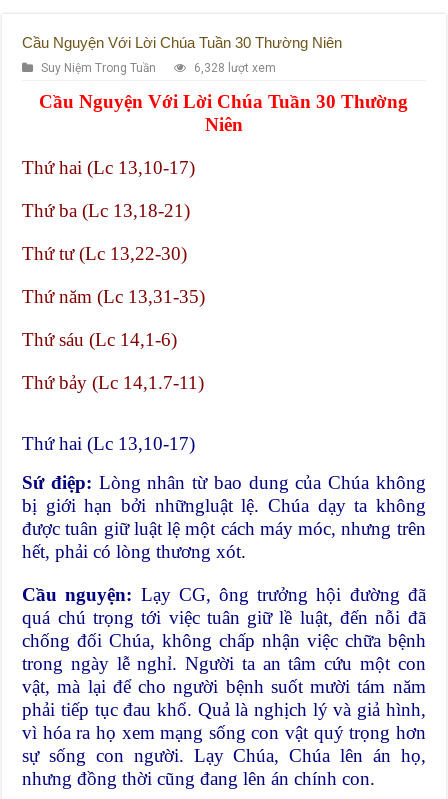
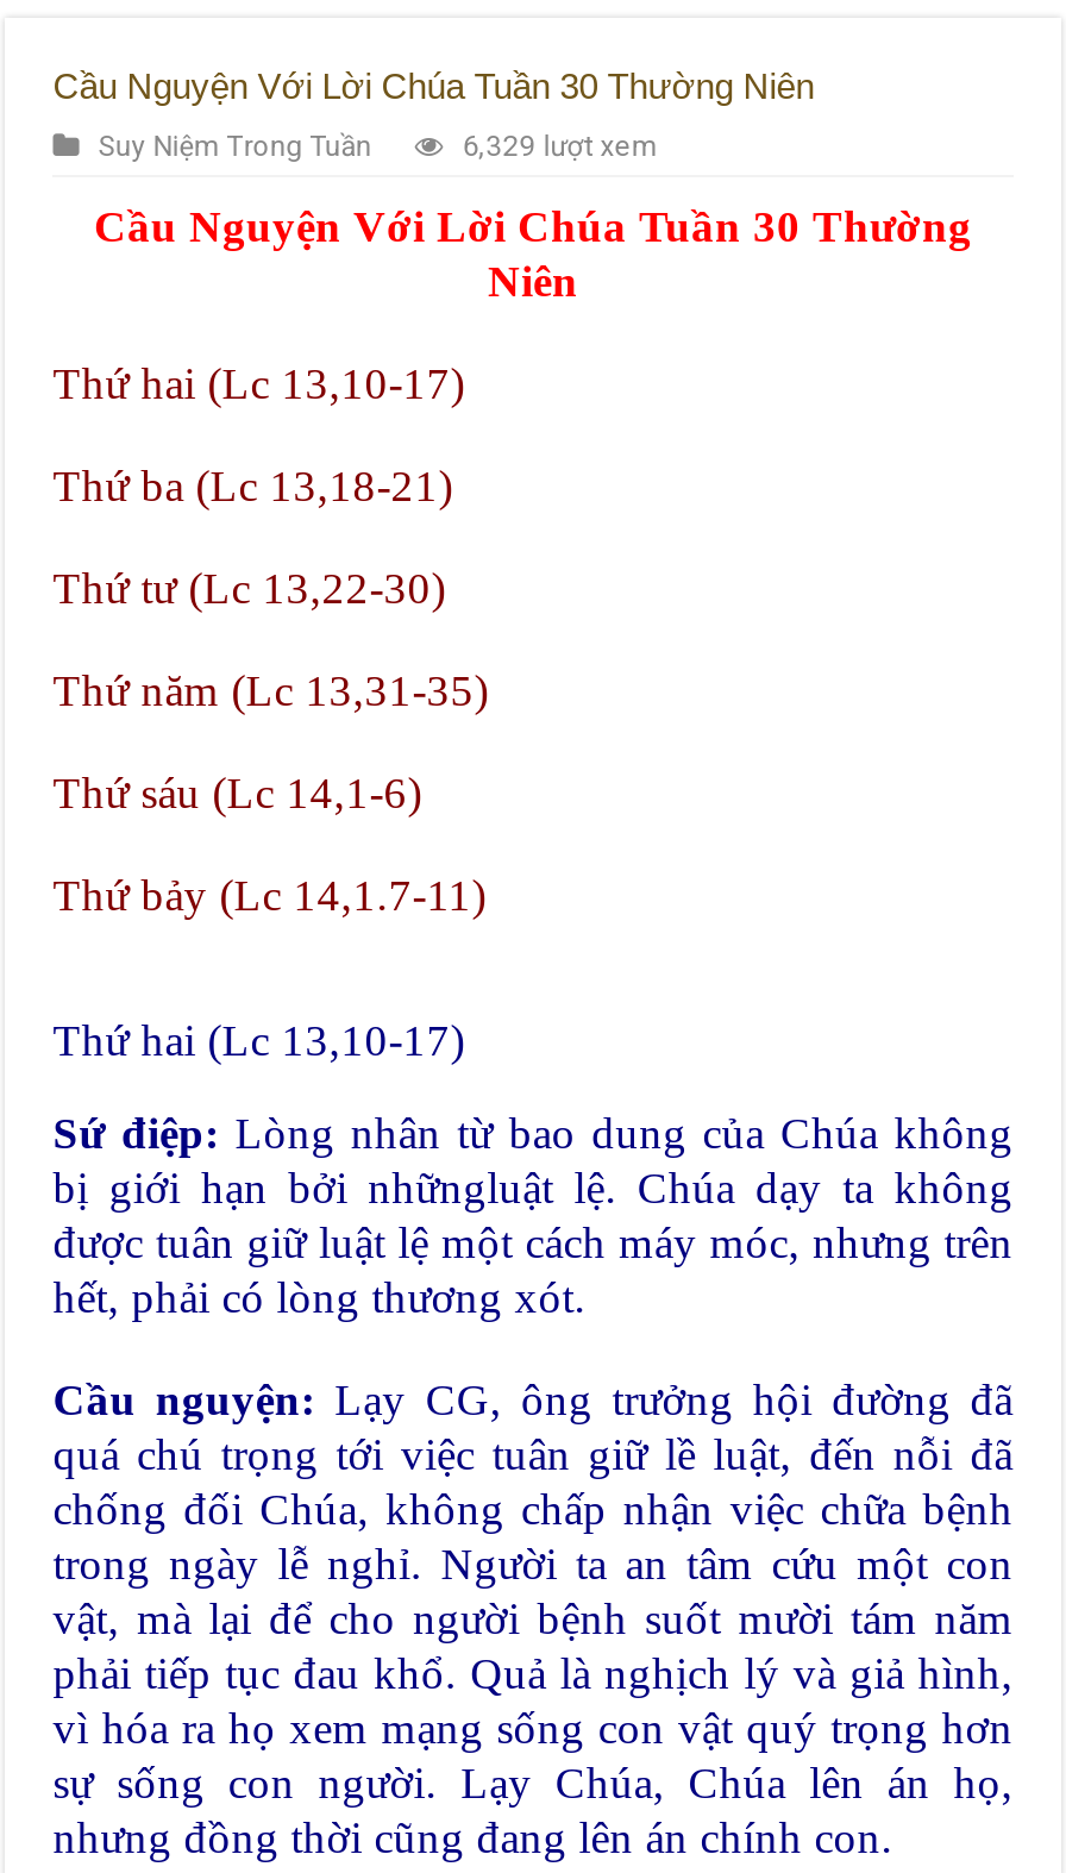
- 6,328 lượt xem
+ 6,329 lượt xem
